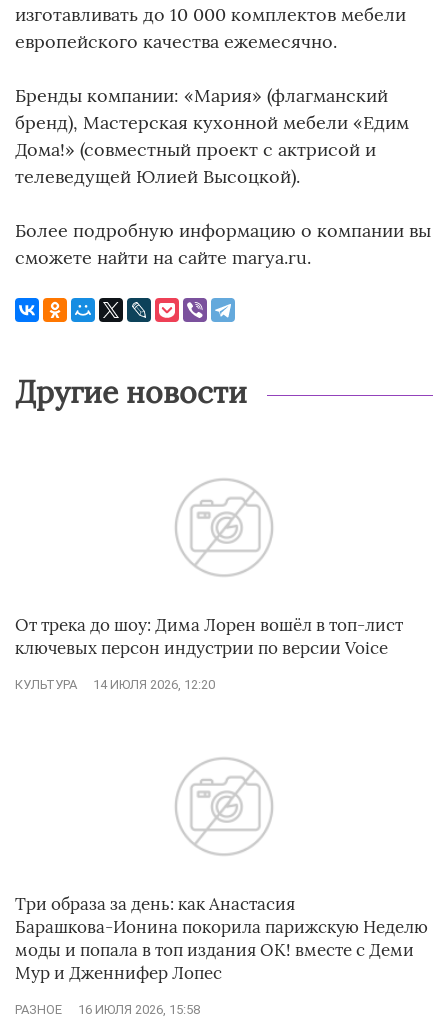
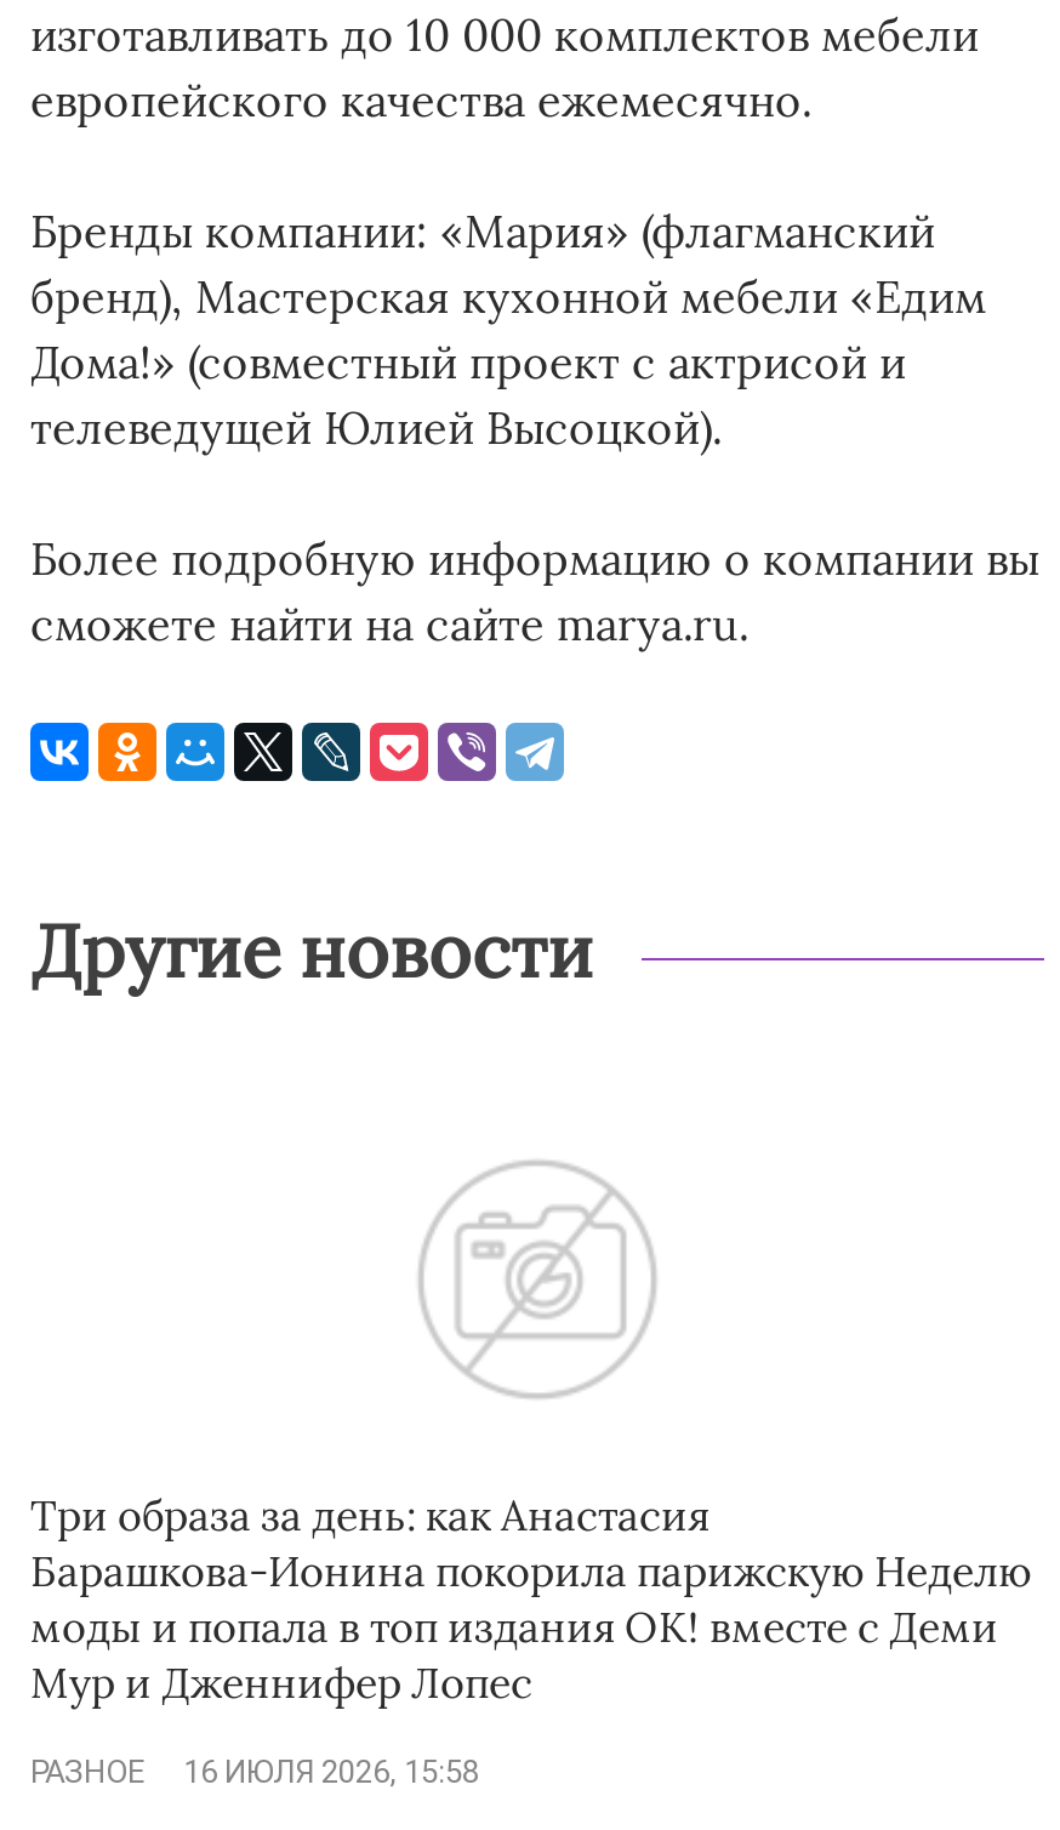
- От трека до шоу: Дима Лорен вошёл в топ‑лист
- ключевых персон индустрии по версии Voice
- КУЛЬТУРА
- 14 ИЮЛЯ 2026, 12:20
